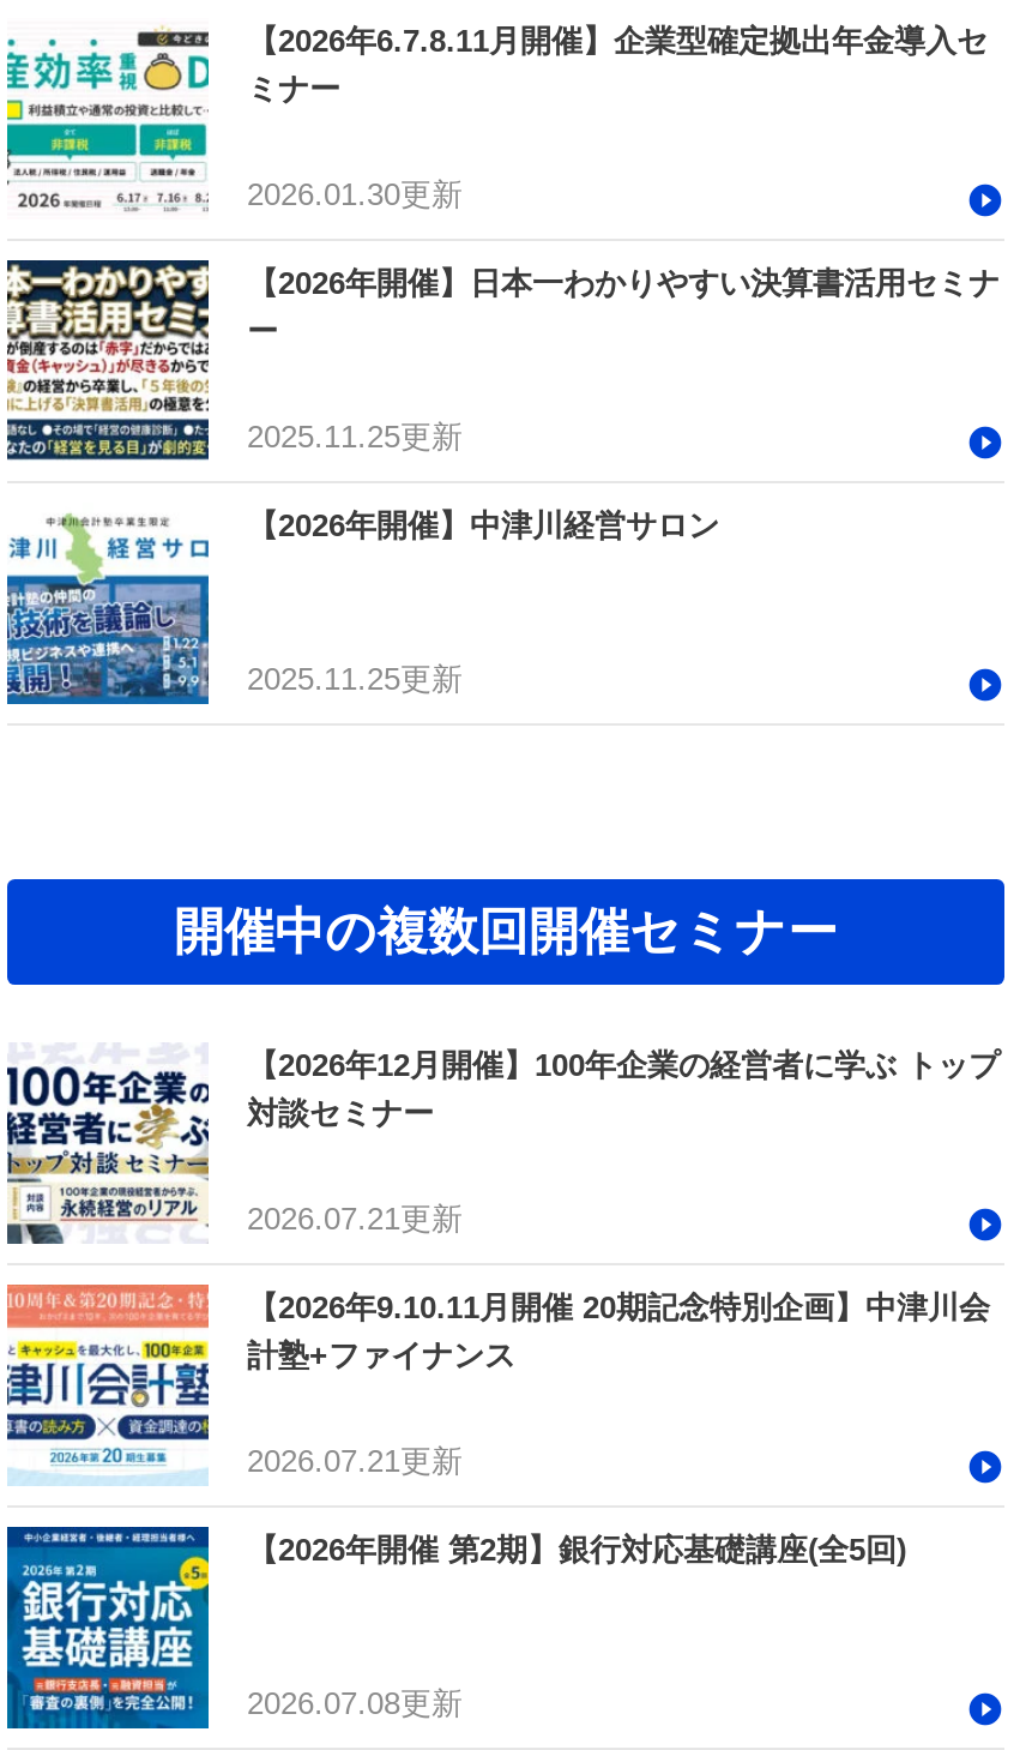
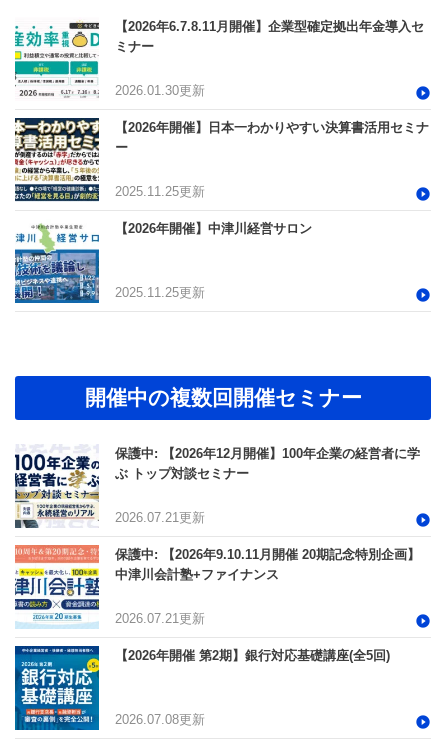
- 【2026年12月開催】100年企業の経営者に学ぶ トップ
- 対談セミナー
+ 保護中: 【2026年12月開催】100年企業の経営者に学
+ ぶ トップ対談セミナー

- 【2026年9.10.11月開催 20期記念特別企画】中津川会
- 計塾+ファイナンス
+ 保護中: 【2026年9.10.11月開催 20期記念特別企画】
+ 中津川会計塾+ファイナンス
